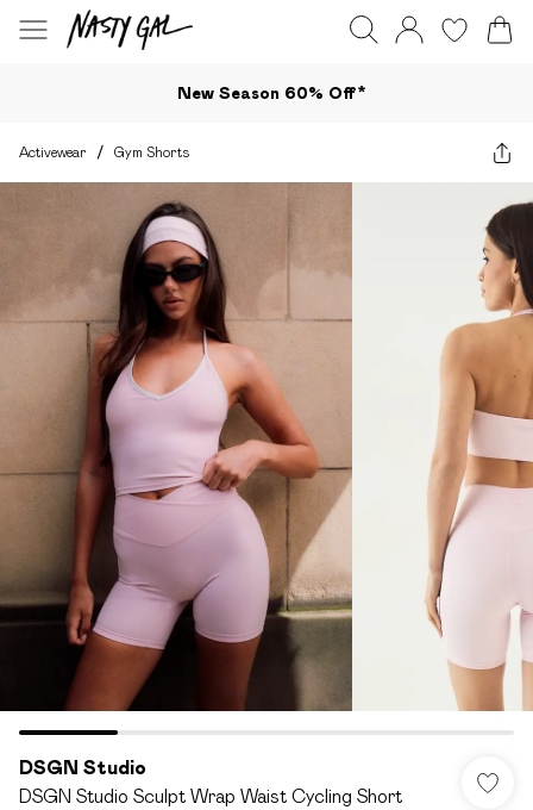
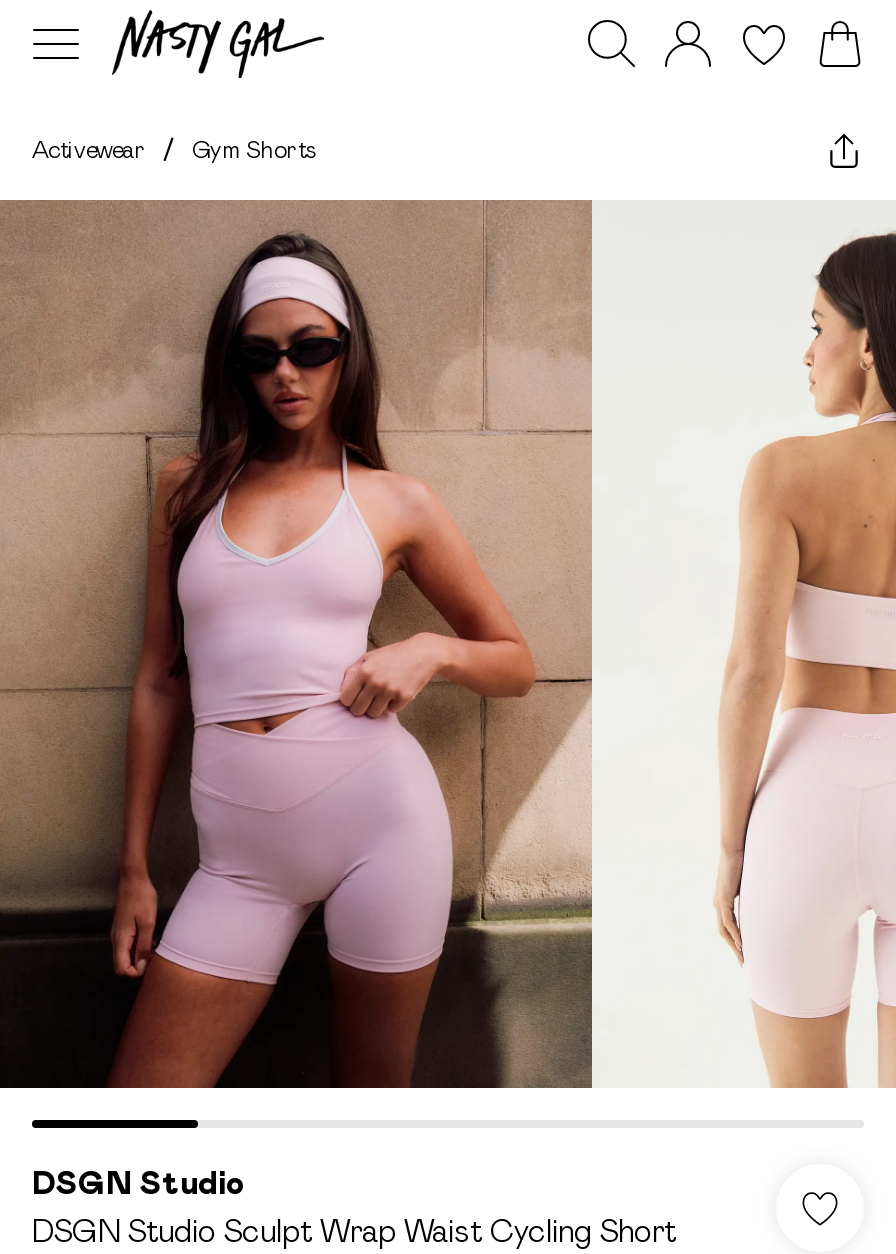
- New Season 60% Off*
